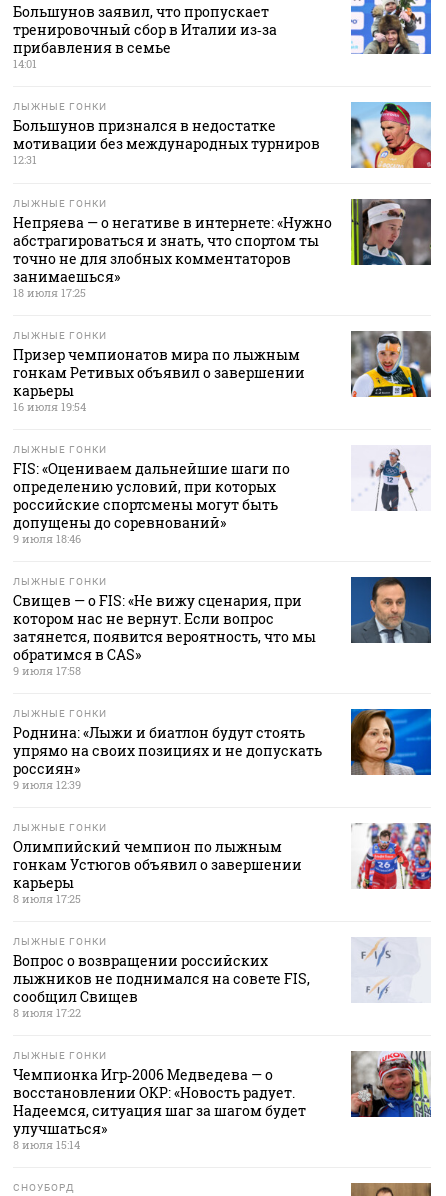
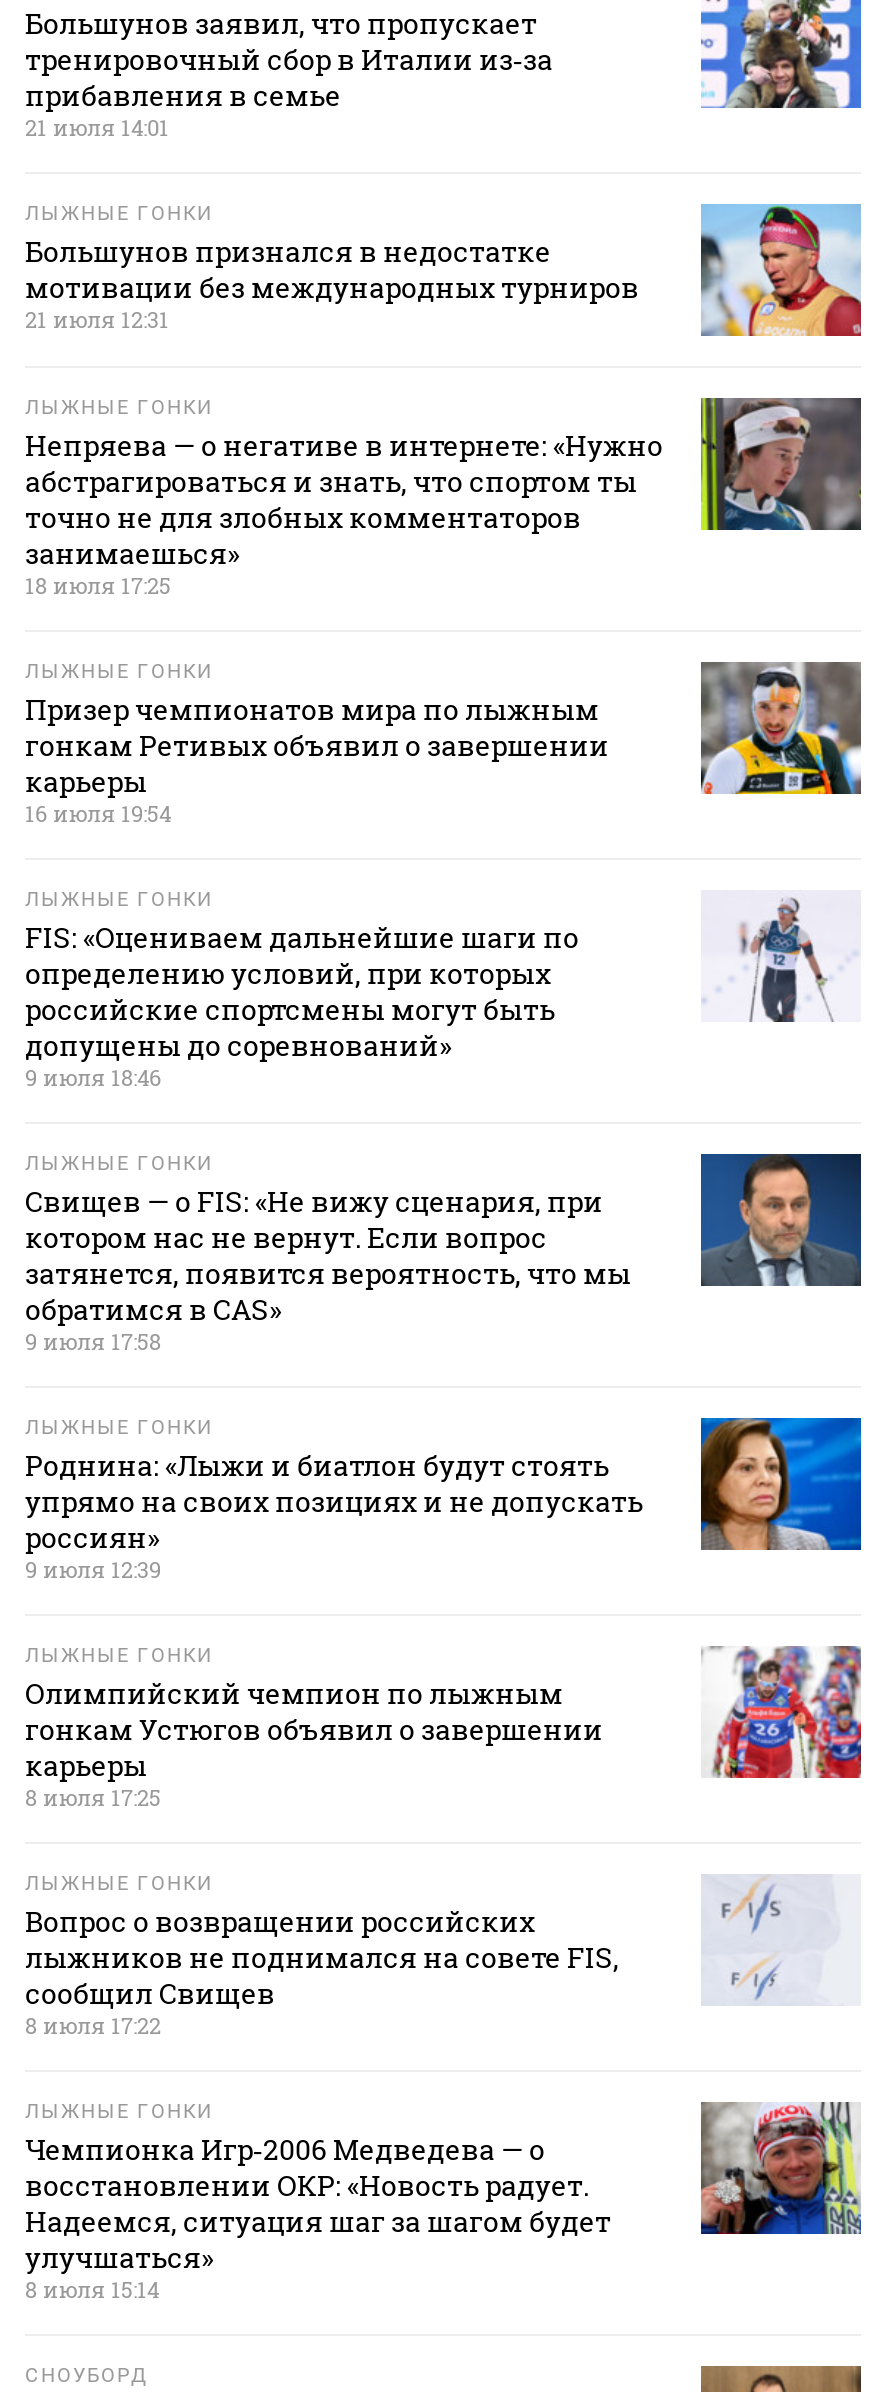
- 14:01
+ 21 июля 14:01

- 12:31
+ 21 июля 12:31
